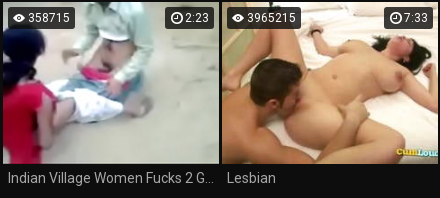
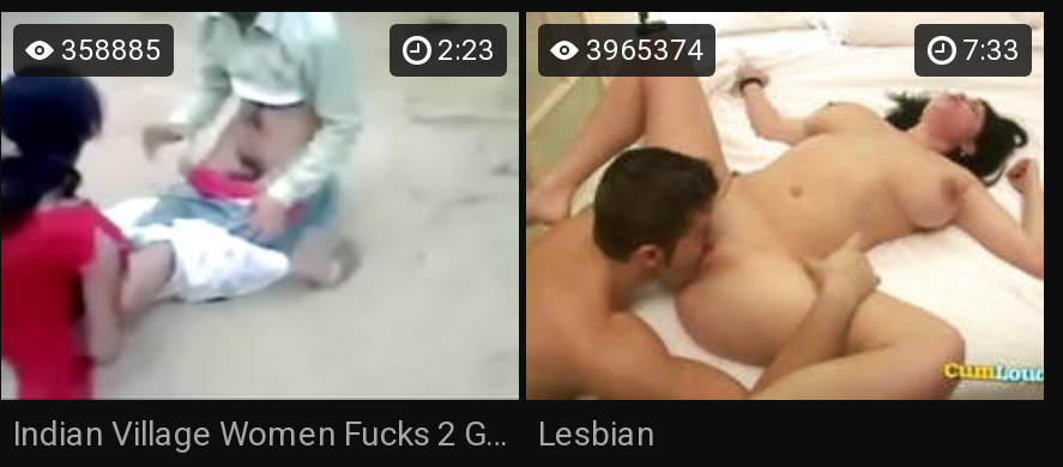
- 358715
+ 358885

- 3965215
+ 3965374
